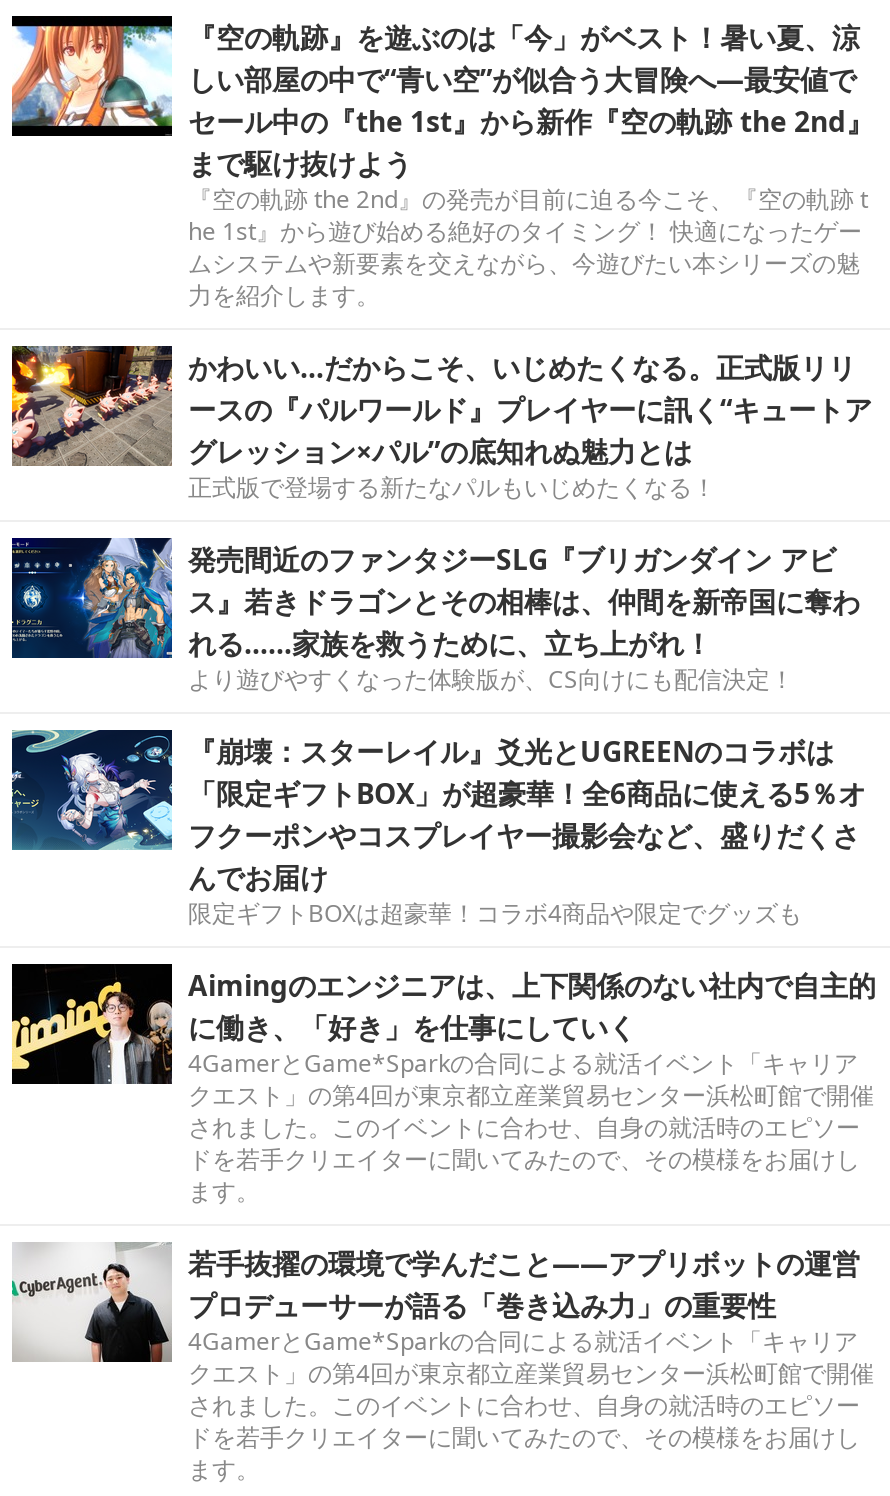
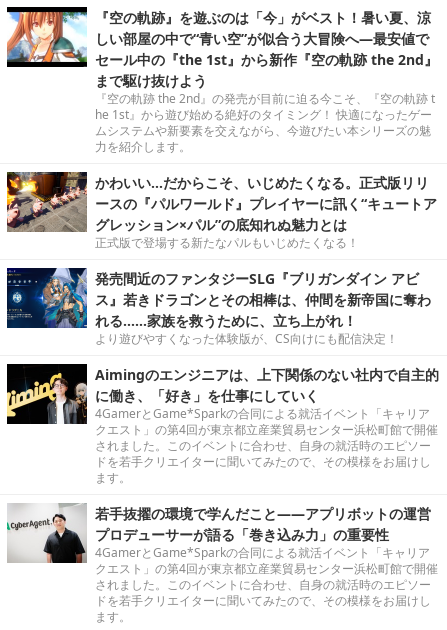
- [image]
- 『崩壊：スターレイル』爻光とUGREENのコラボは
- 「限定ギフトBOX」が超豪華！全6商品に使える5％オ
- フクーポンやコスプレイヤー撮影会など、盛りだくさ
- んでお届け
- 限定ギフトBOXは超豪華！コラボ4商品や限定でグッズも
